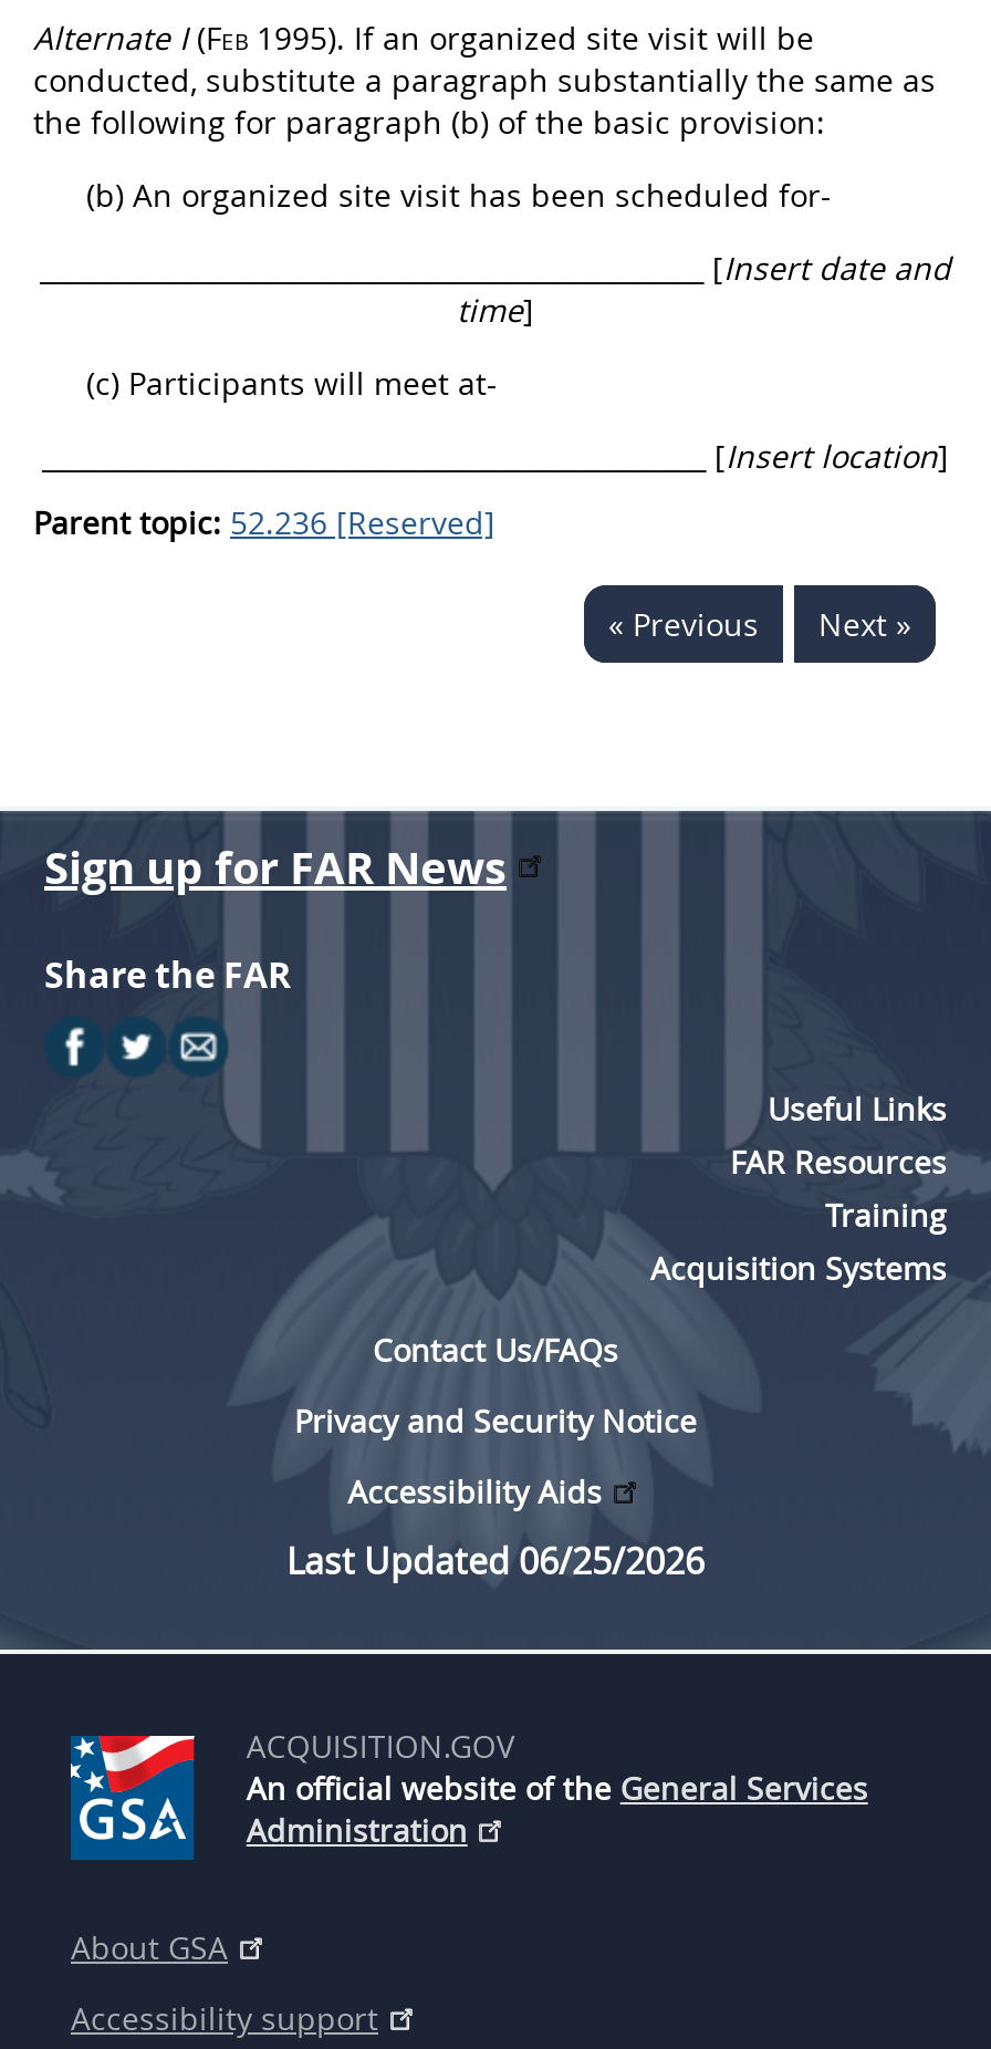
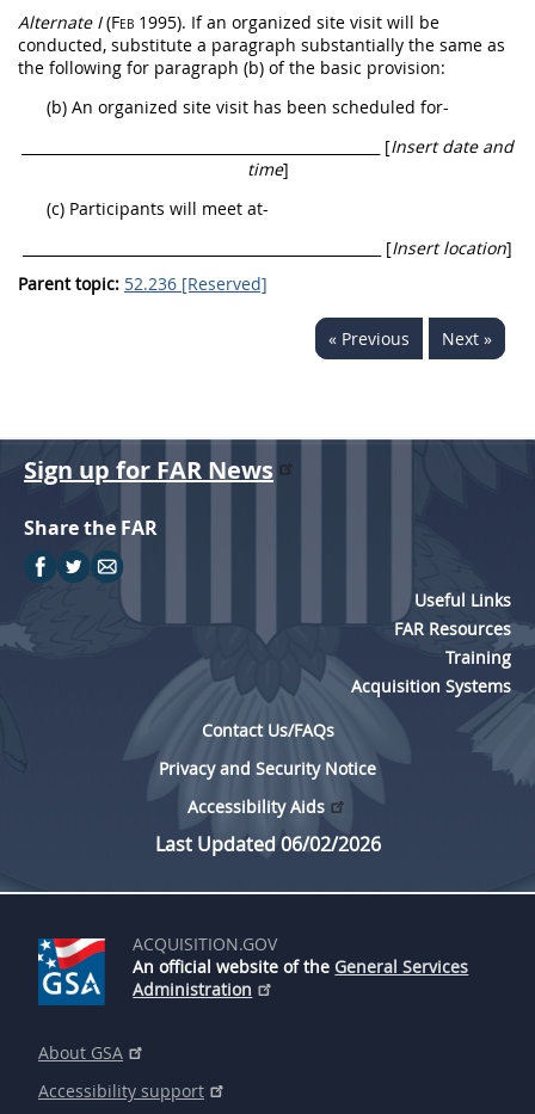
- Last Updated 06/25/2026
+ Last Updated 06/02/2026
